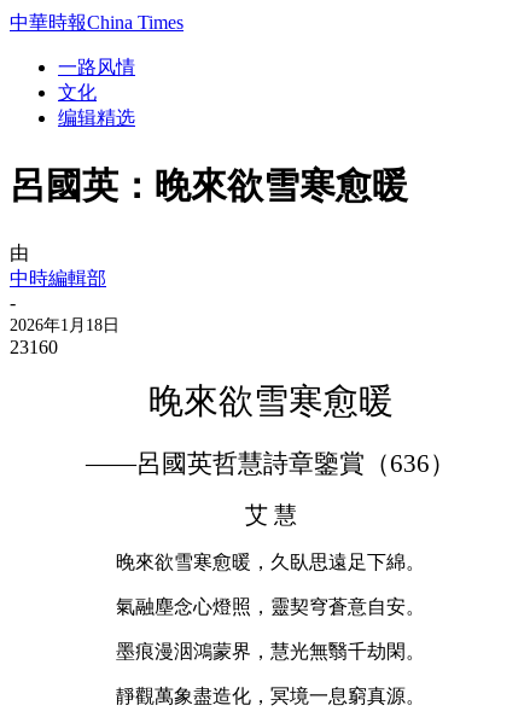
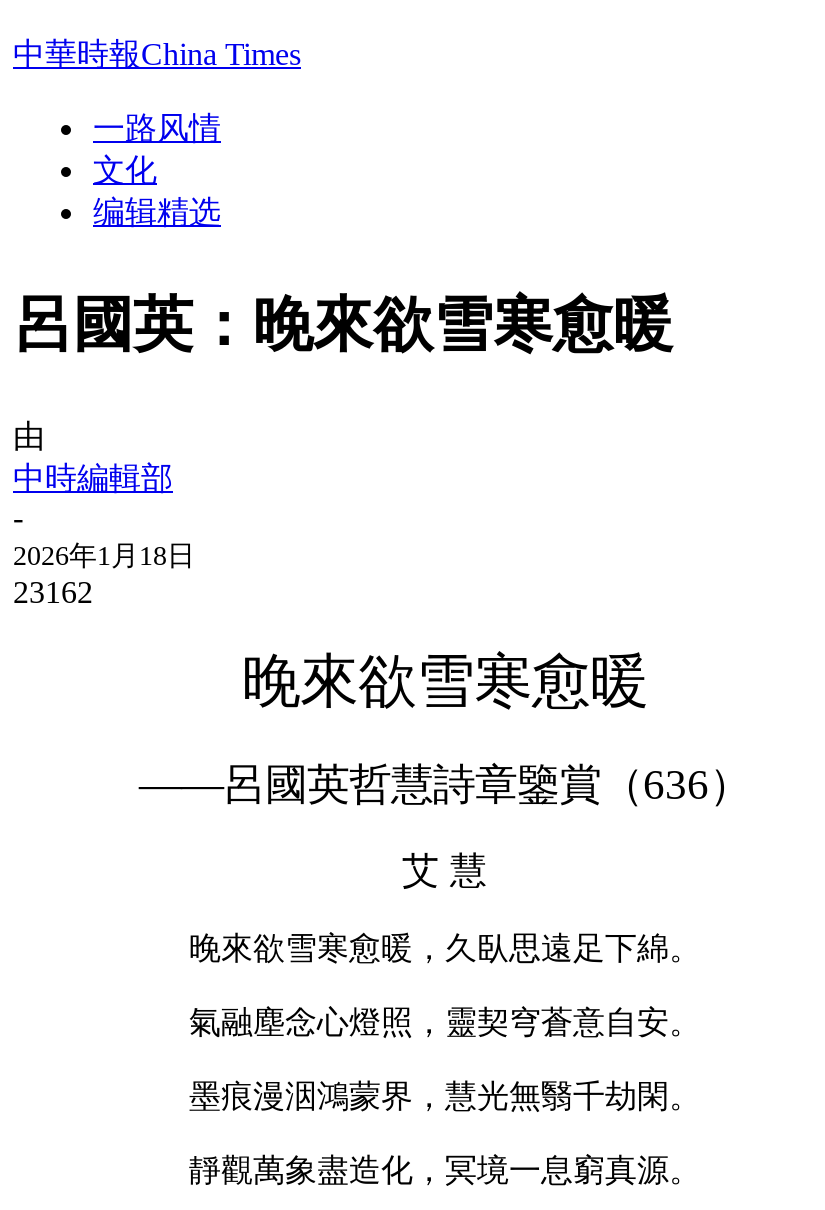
- 23160
+ 23162
